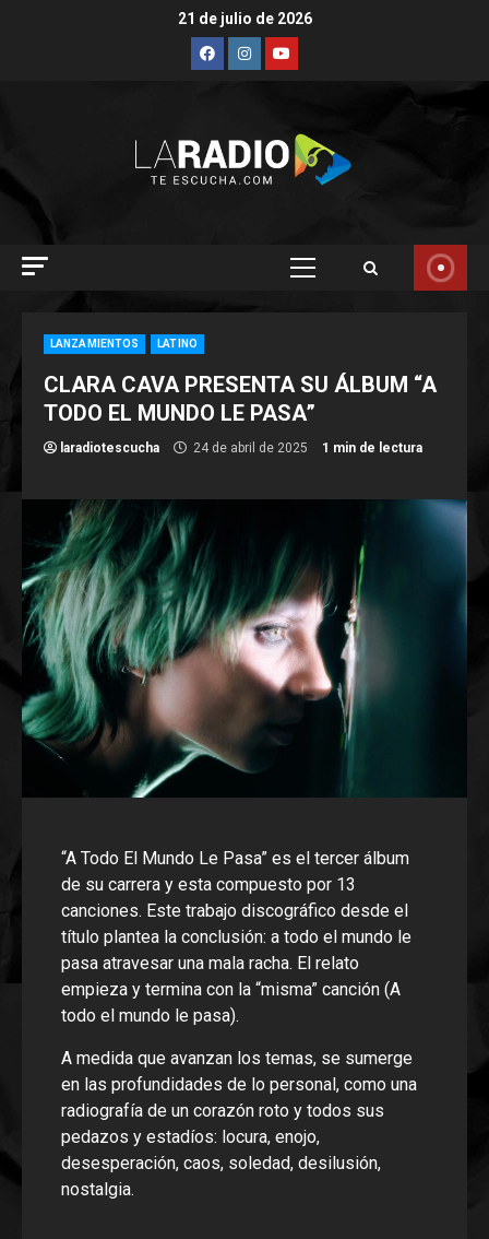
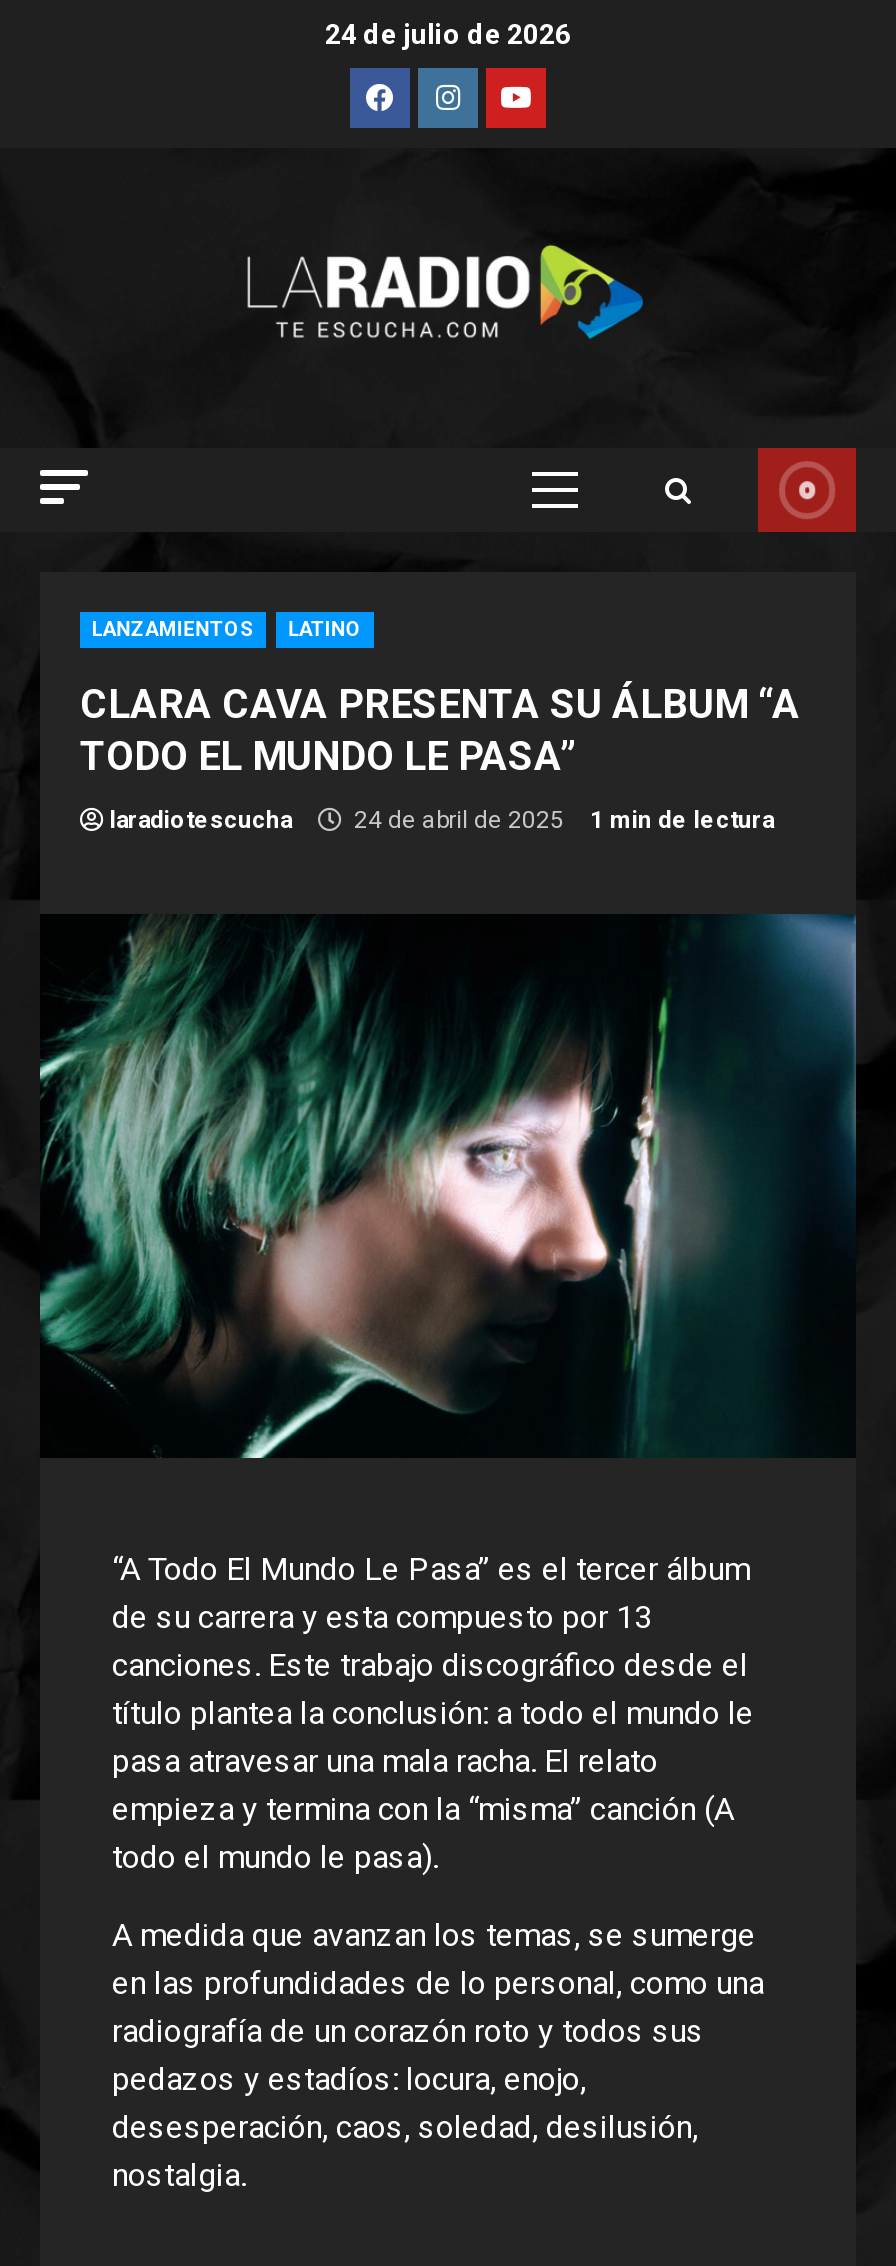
- 21 de julio de 2026
+ 24 de julio de 2026
